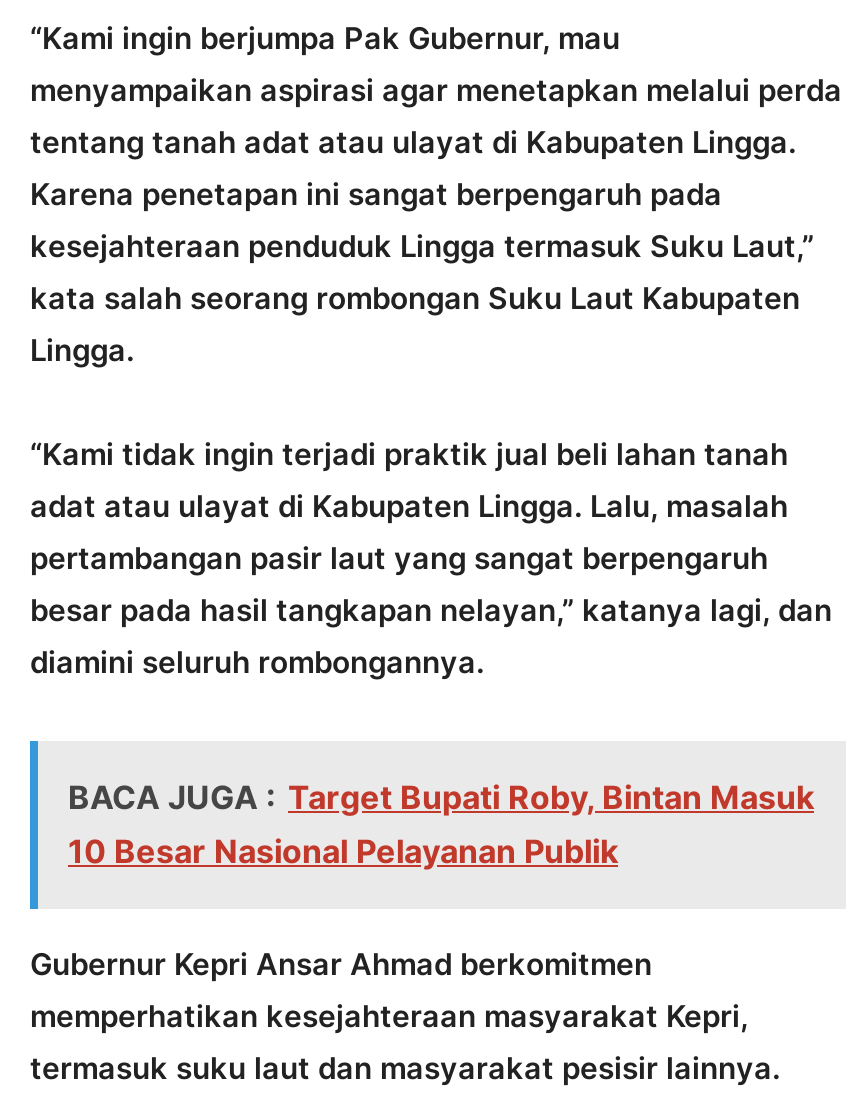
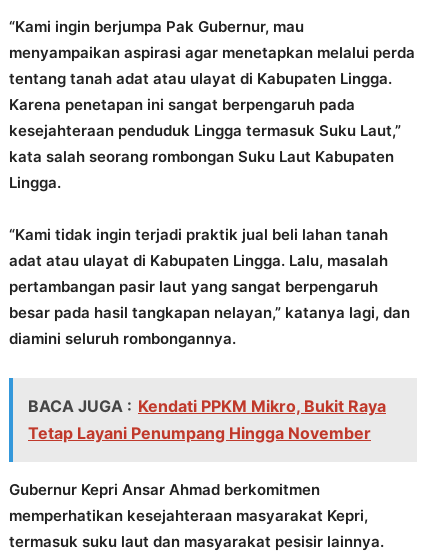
- BACA JUGA : Target Bupati Roby, Bintan Masuk
- 10 Besar Nasional Pelayanan Publik
+ BACA JUGA : Kendati PPKM Mikro, Bukit Raya
+ Tetap Layani Penumpang Hingga November
